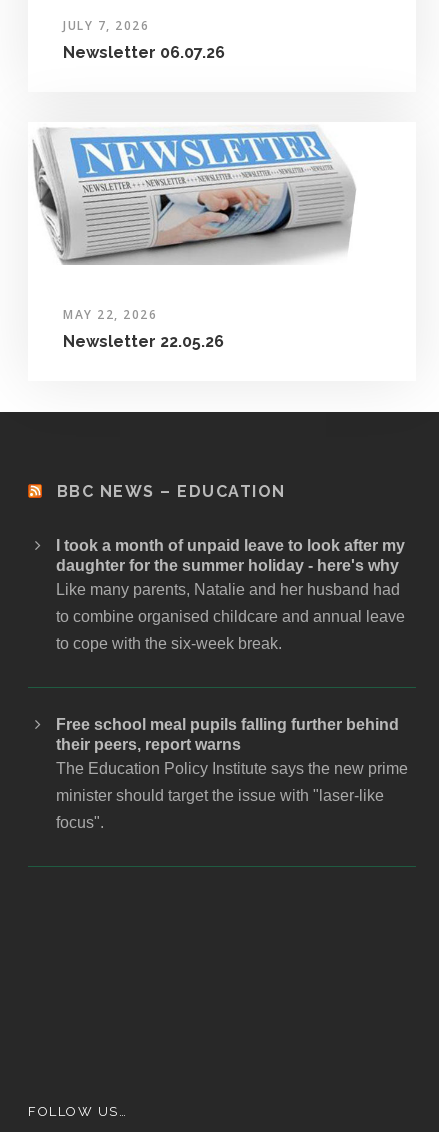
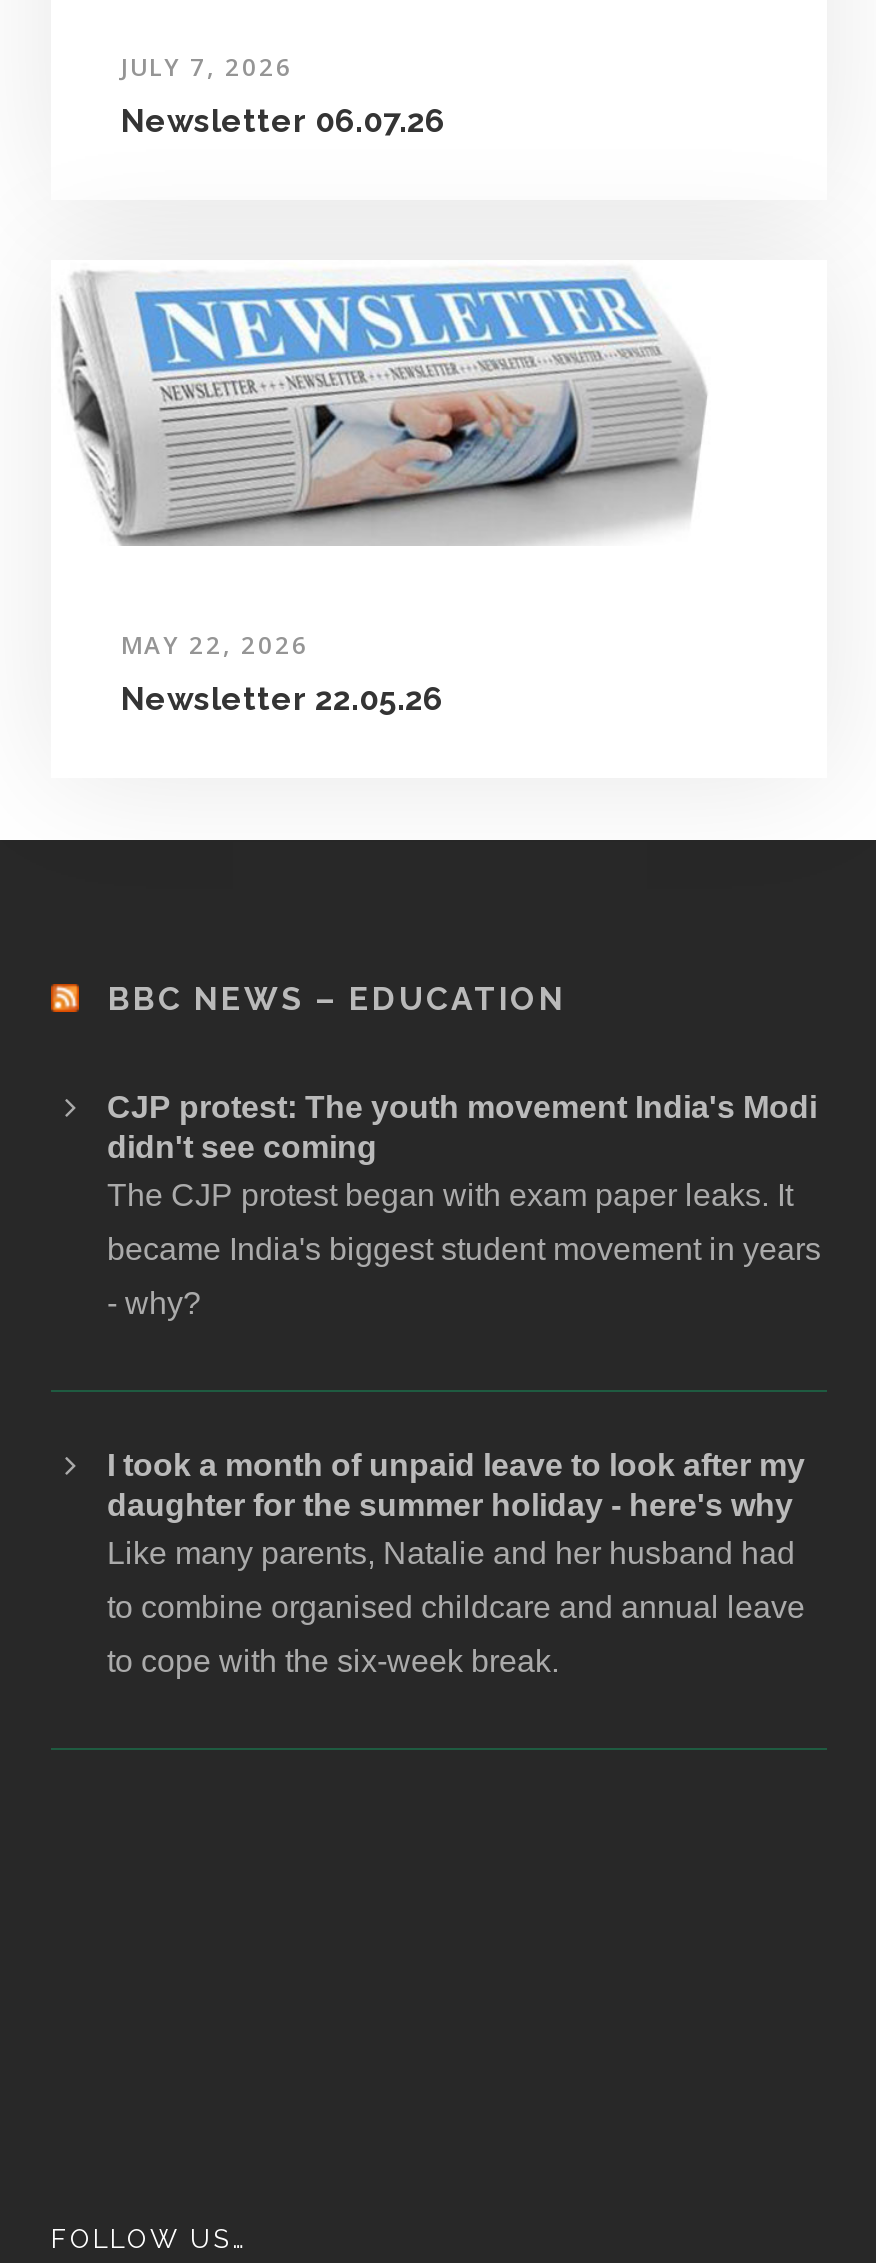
+ CJP protest: The youth movement India's Modi
+ didn't see coming
+ The CJP protest began with exam paper leaks. It
+ became India's biggest student movement in years
+ - why?

moved down: I took a month of unpaid leave to look after my | daughter for the summer holiday - here's why | Like many parents, Natalie and her husband had | to combine organised childcare and annual leave | to cope with the six-week break.

- Free school meal pupils falling further behind
- their peers, report warns
- The Education Policy Institute says the new prime
- minister should target the issue with "laser-like
- focus".
